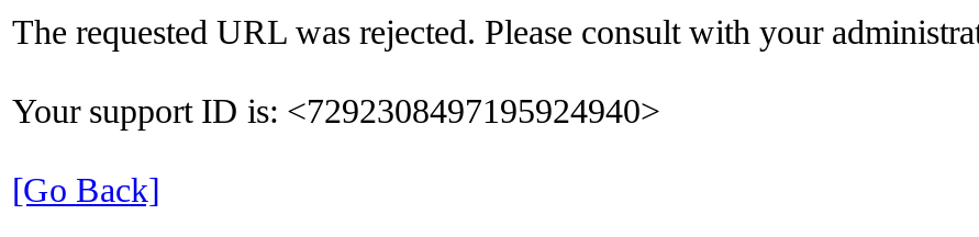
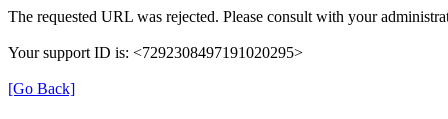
- Your support ID is: <7292308497195924940>
+ Your support ID is: <7292308497191020295>
